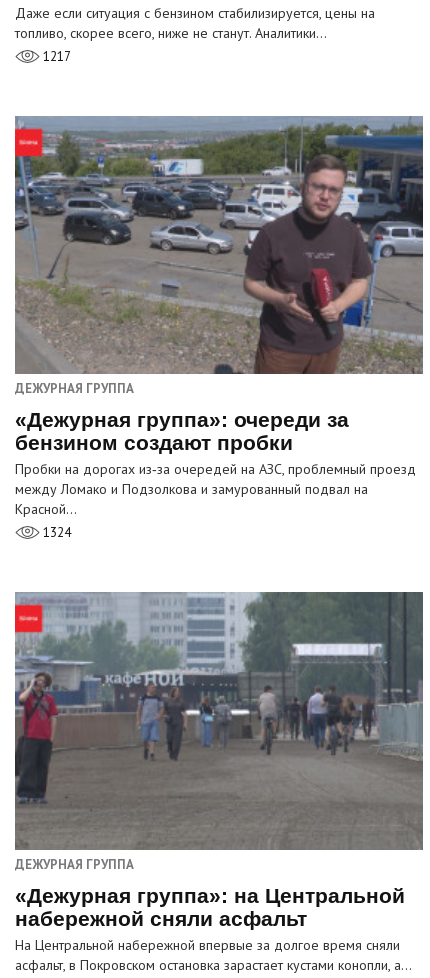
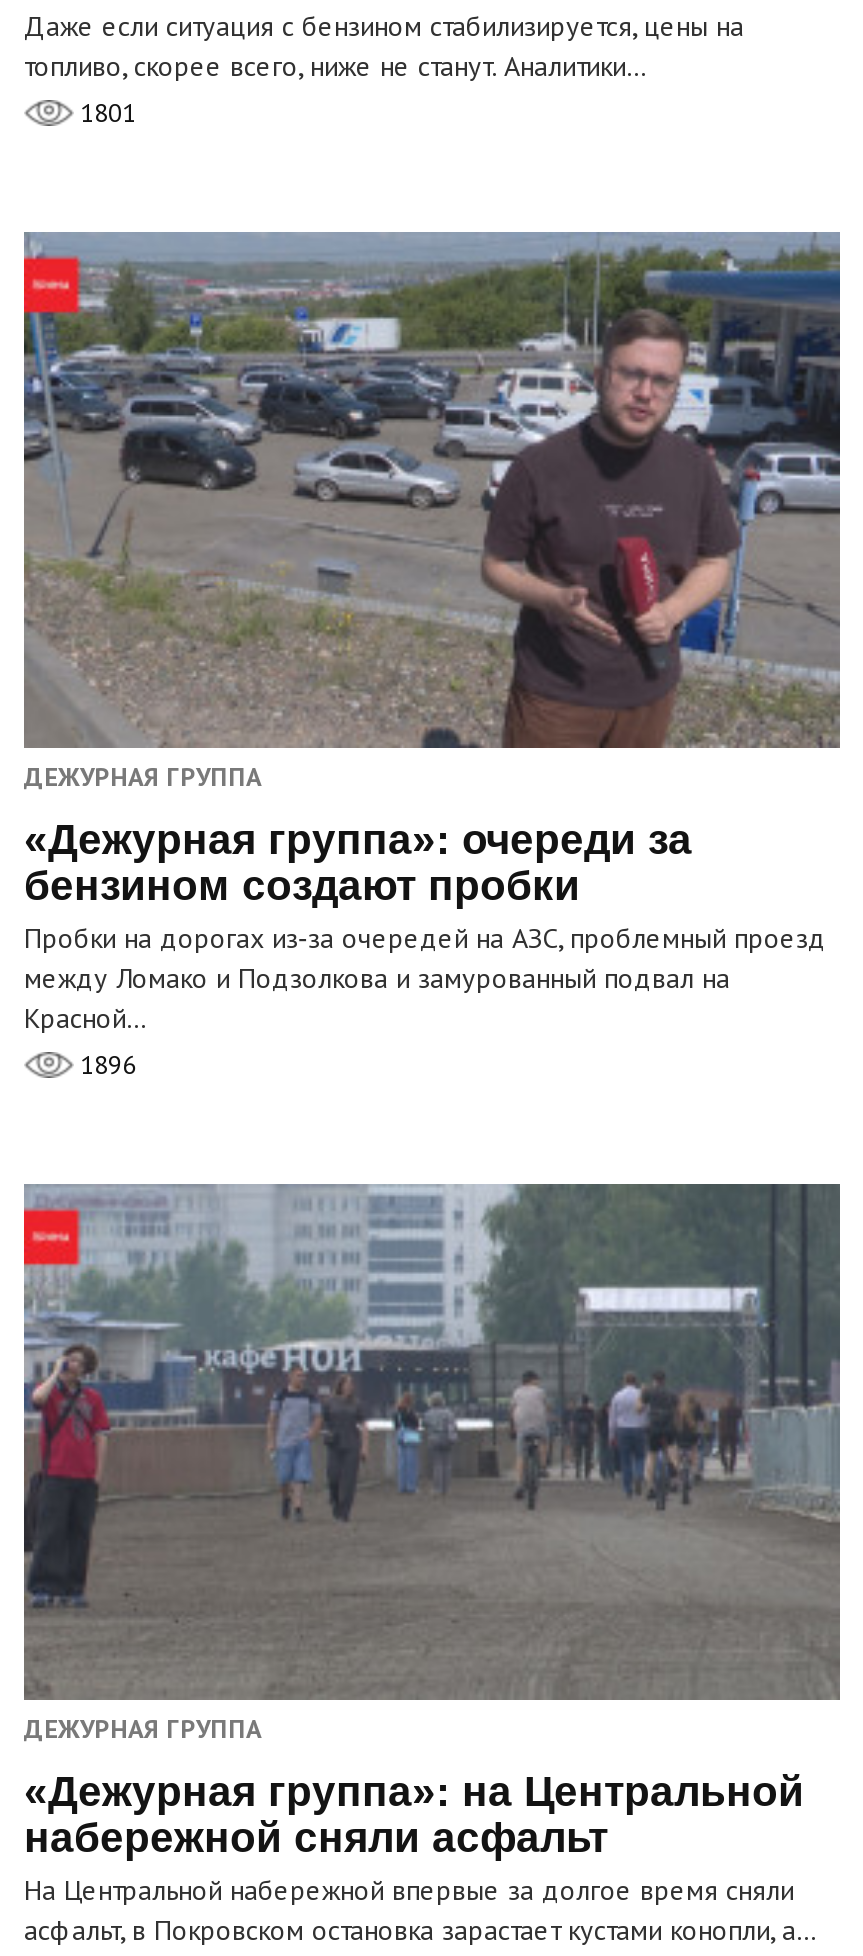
- 1217
+ 1801

- 1324
+ 1896
